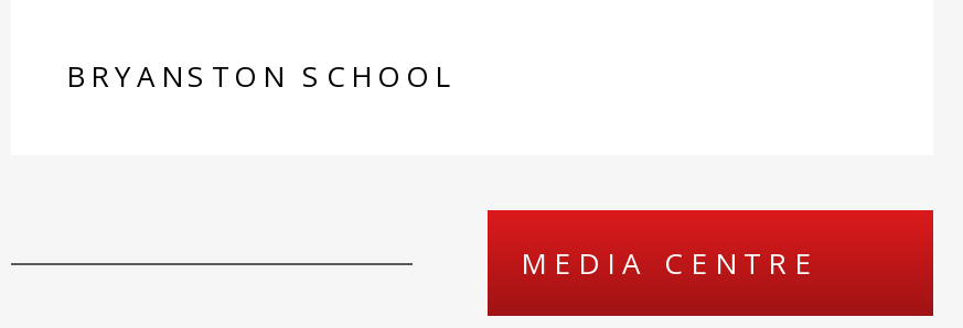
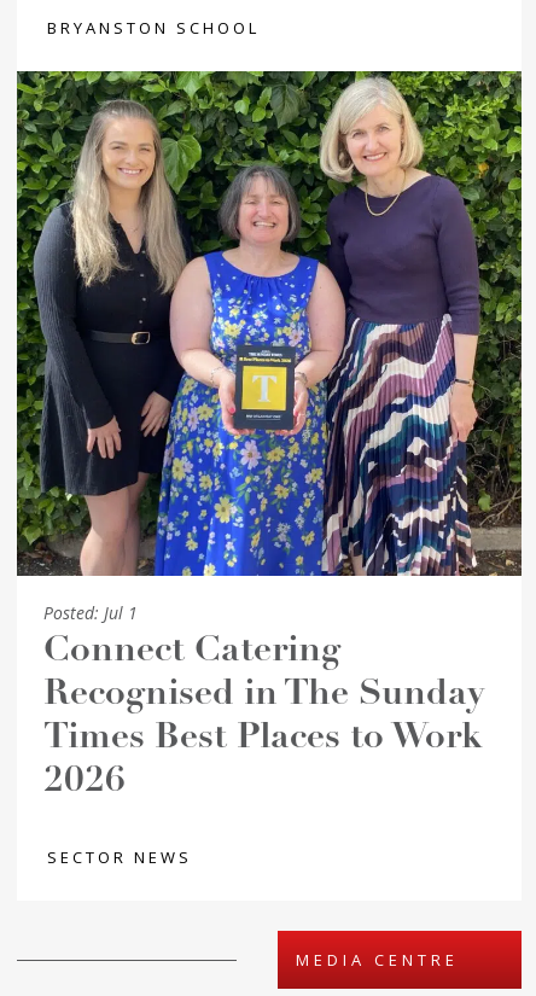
+ [image]
+ Posted: Jul 1
+ Connect Catering
+ Recognised in The Sunday
+ Times Best Places to Work
+ 2026
+ SECTOR NEWS
